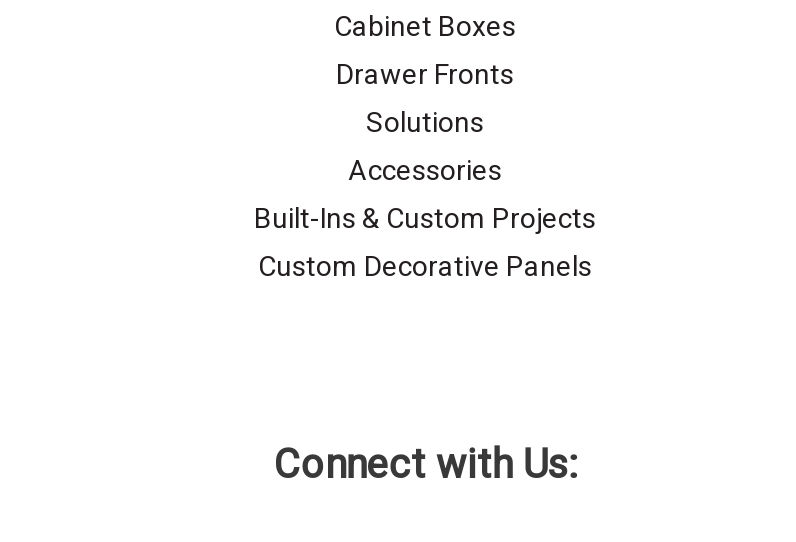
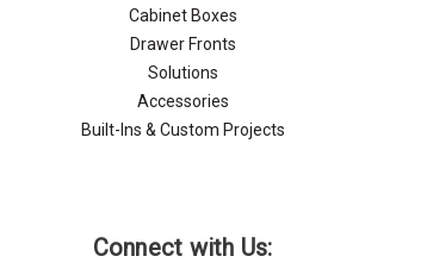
- Custom Decorative Panels
